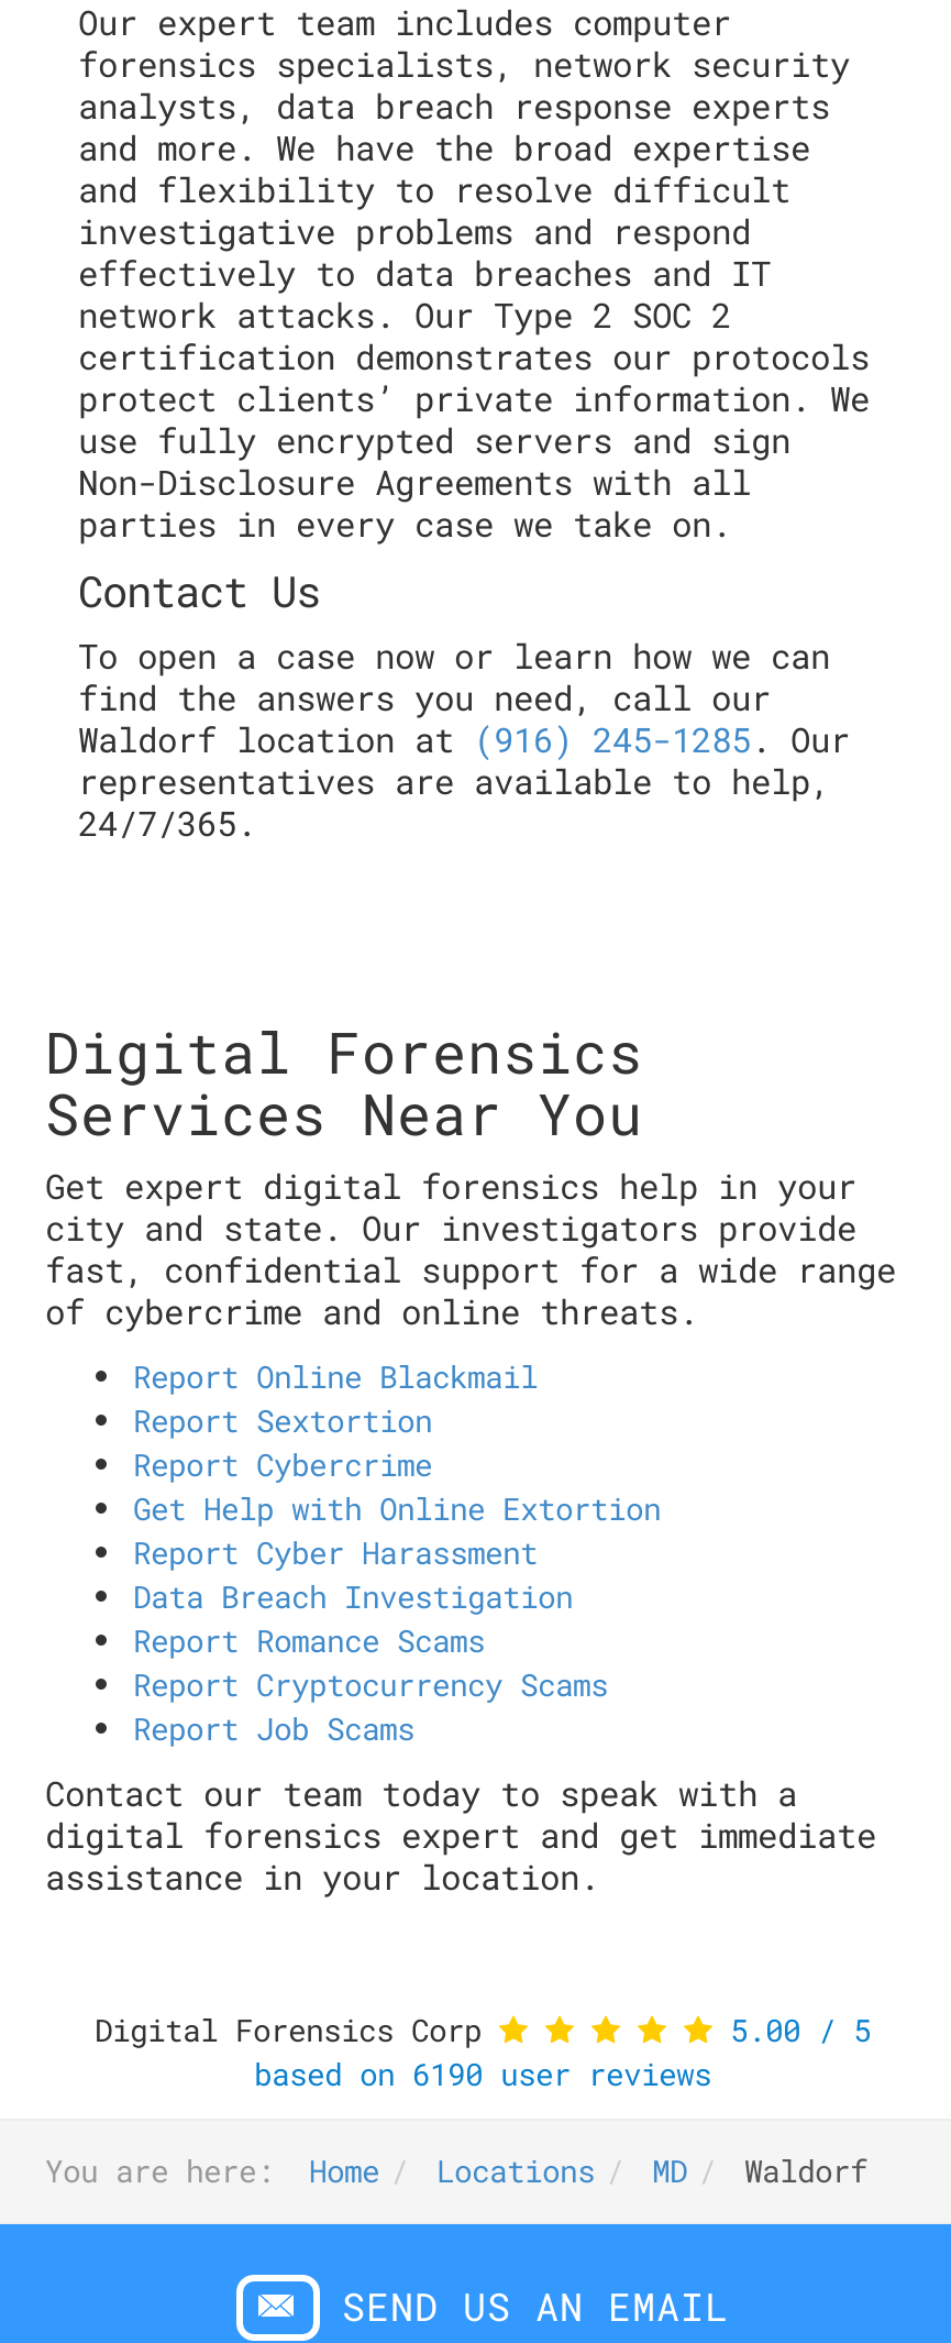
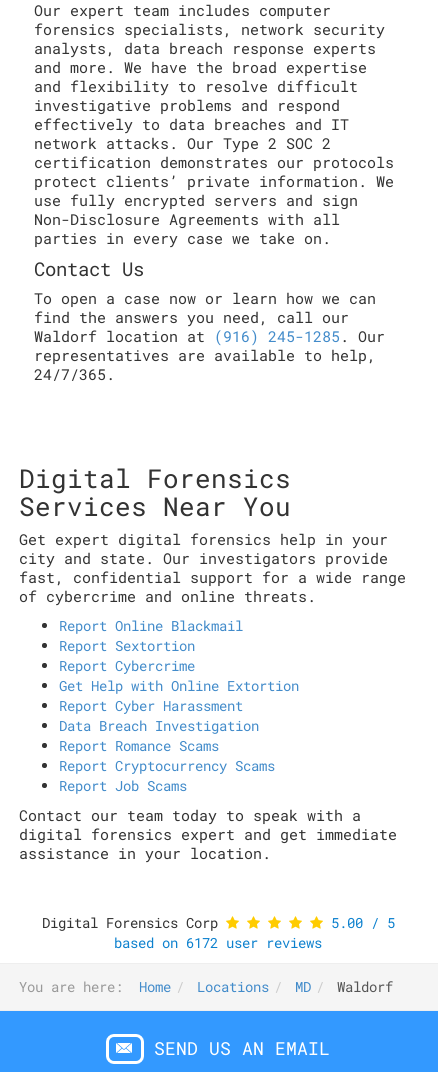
- based on 6190 user reviews
+ based on 6172 user reviews
